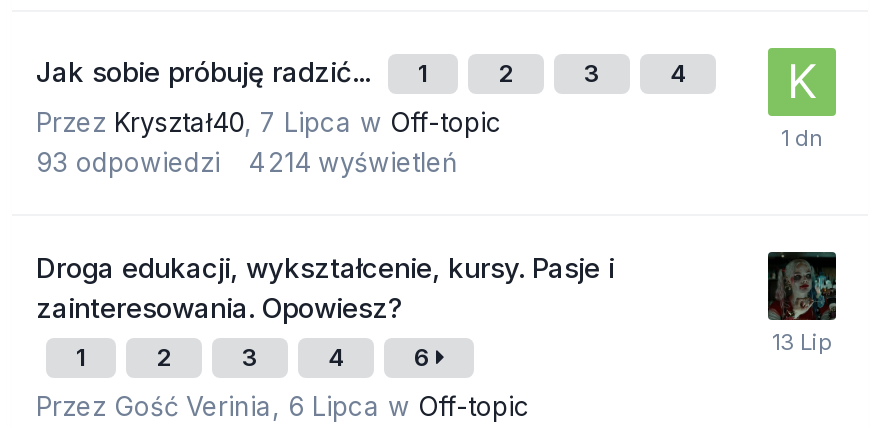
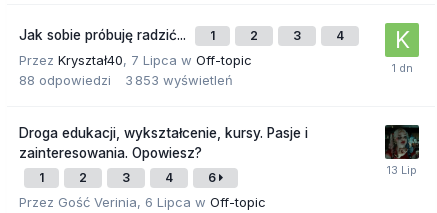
- 93 odpowiedzi
+ 88 odpowiedzi

- 4 214 wyświetleń
+ 3 853 wyświetleń
